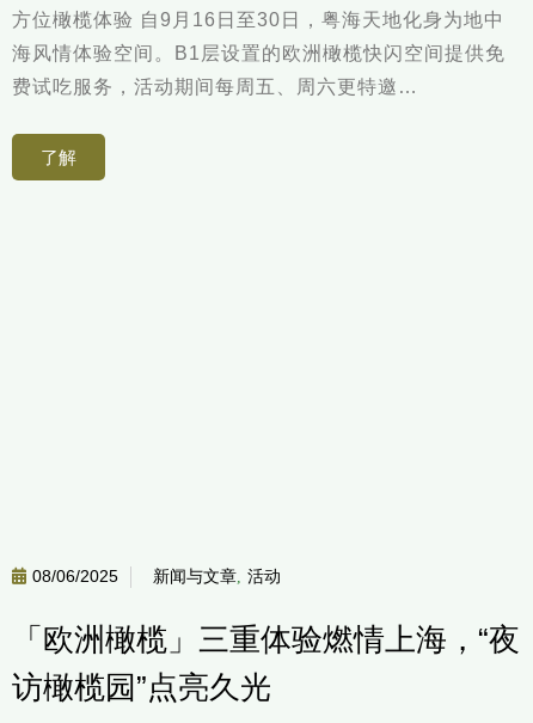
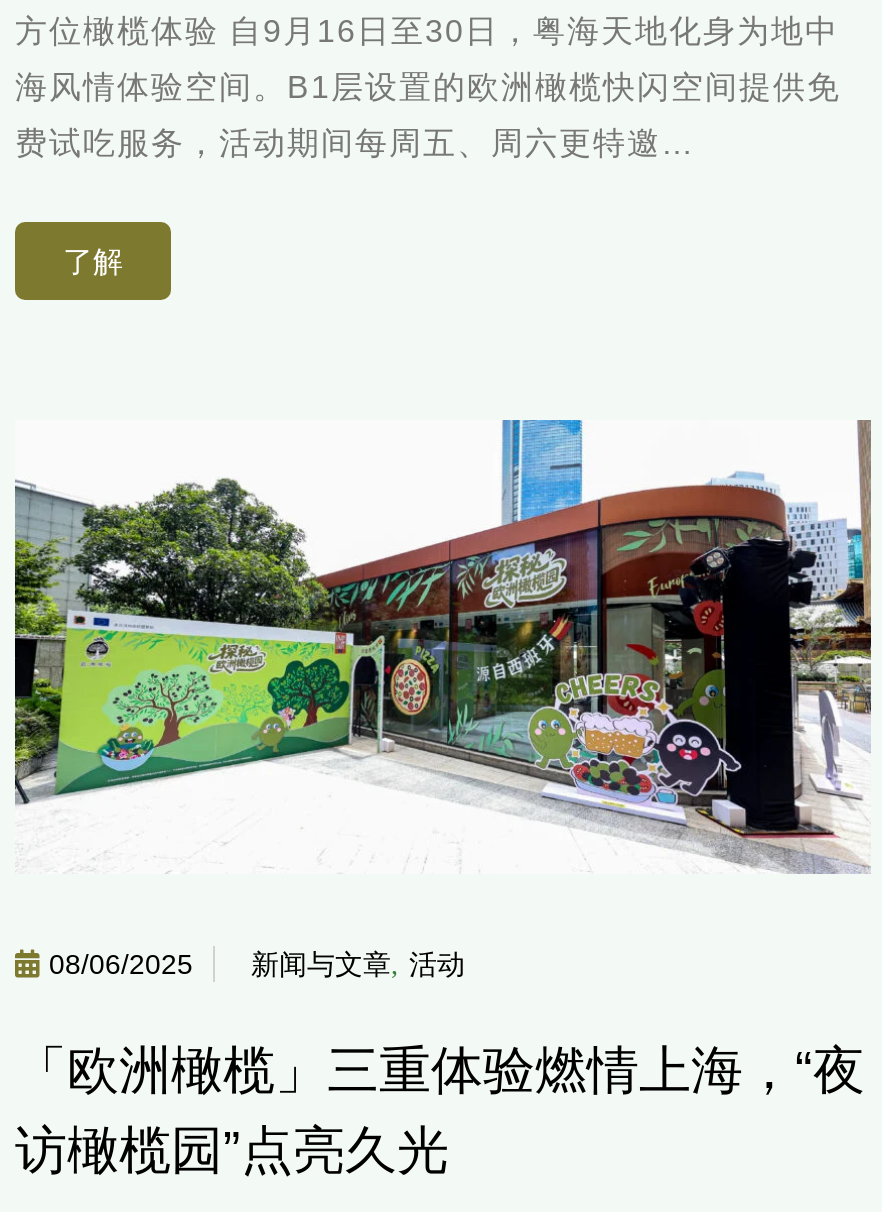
+ [image]
